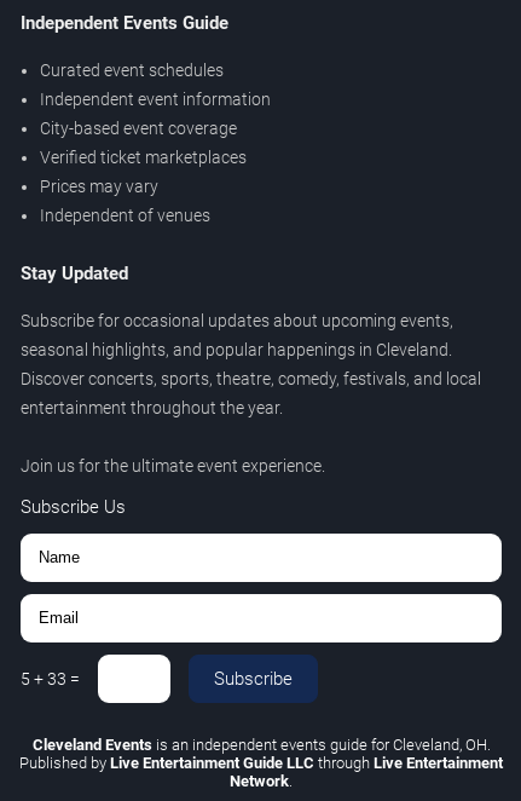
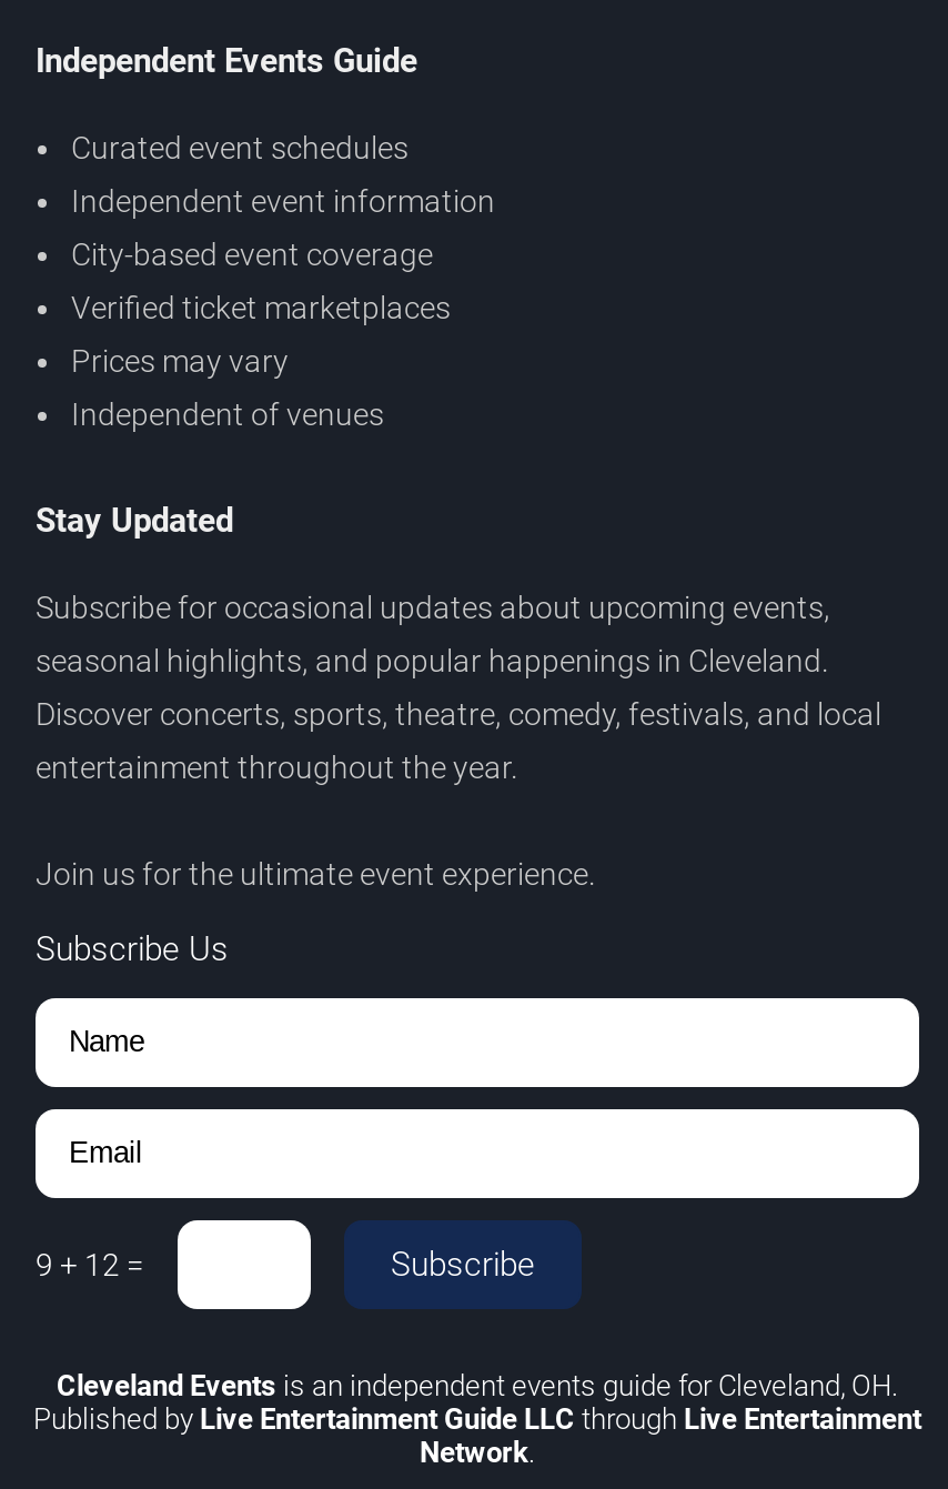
- 5 + 33 =
+ 9 + 12 =
